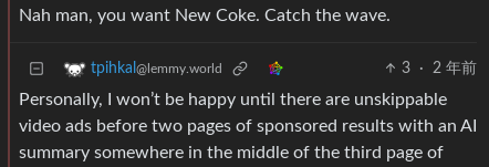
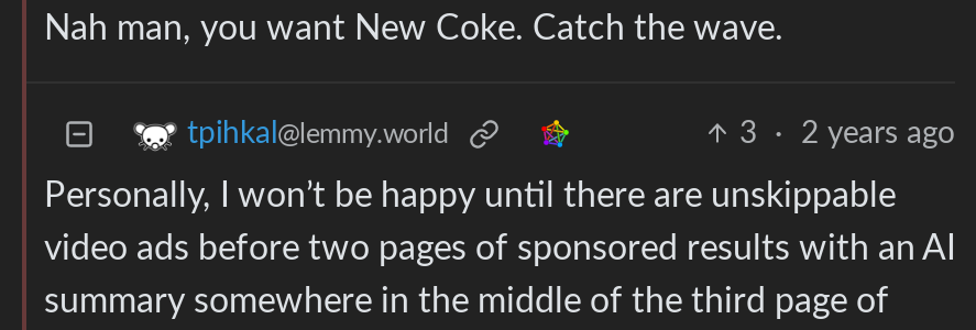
- 3 · 2 年前
+ 3 · 2 years ago
